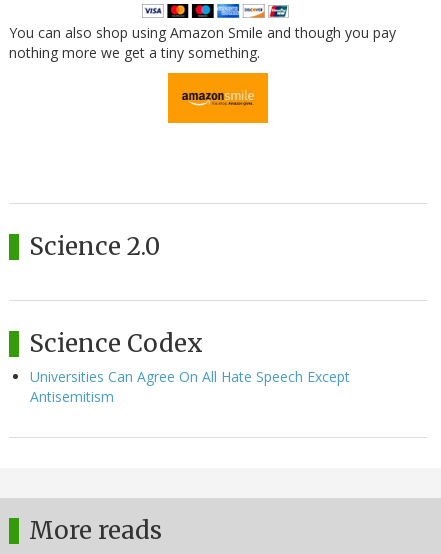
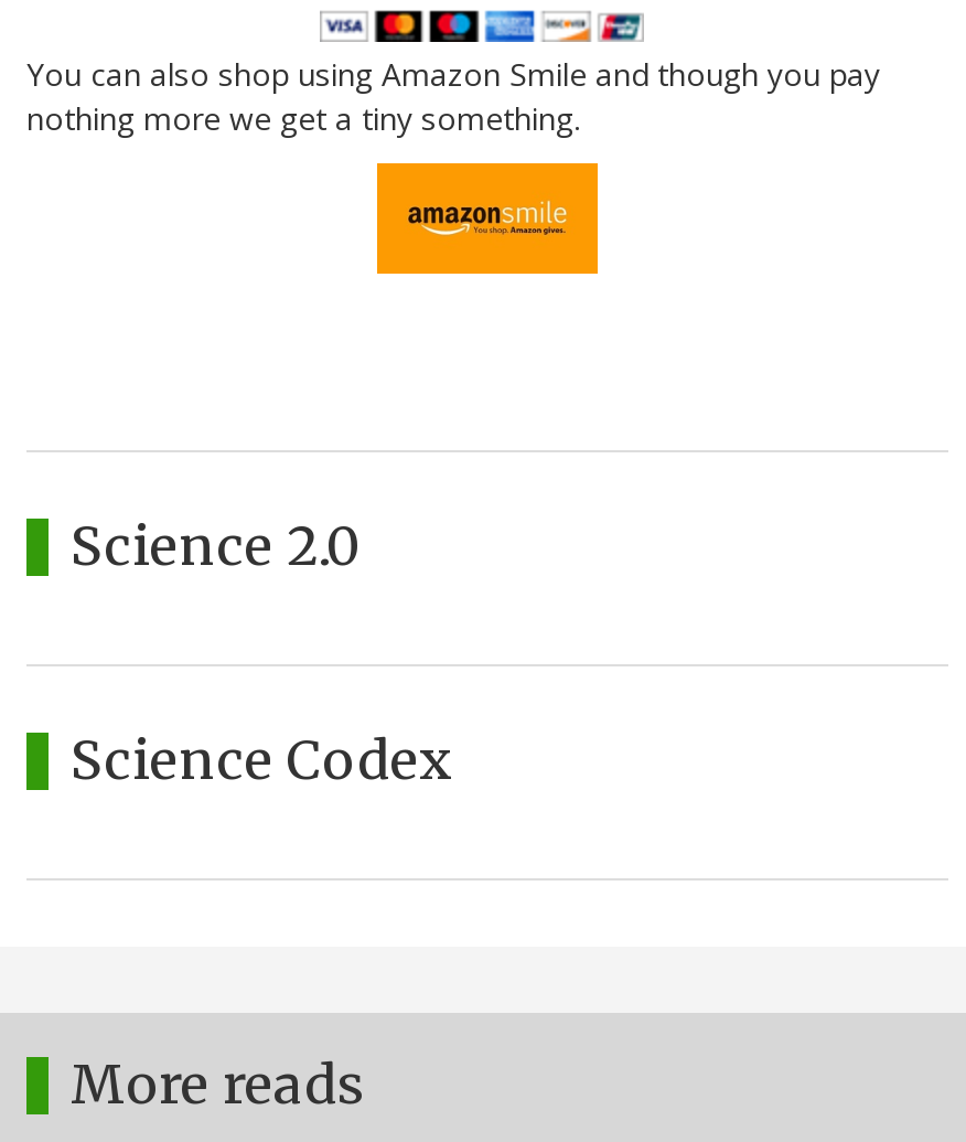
- Universities Can Agree On All Hate Speech Except
- Antisemitism
